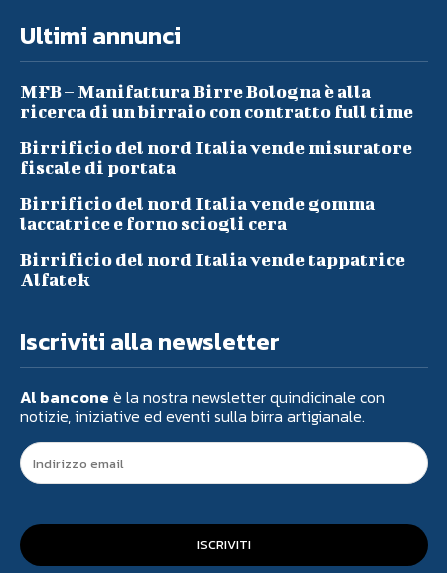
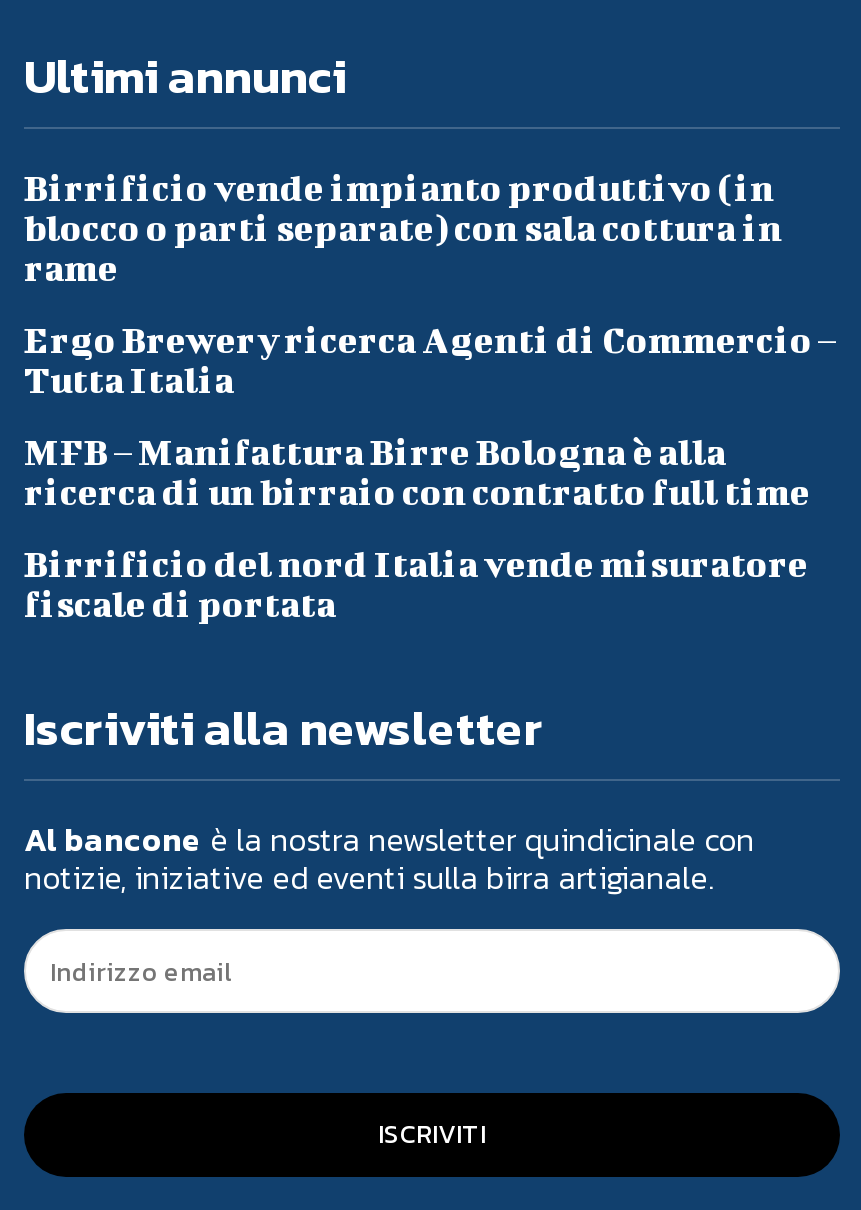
+ Birrificio vende impianto produttivo (in
+ blocco o parti separate) con sala cottura in
+ rame
+ Ergo Brewery ricerca Agenti di Commercio –
+ Tutta Italia

moved down: MFB – Manifattura Birre Bologna è alla | ricerca di un birraio con contratto full time | Birrificio del nord Italia vende misuratore | fiscale di portata

- Birrificio del nord Italia vende gomma
- laccatrice e forno sciogli cera
- Birrificio del nord Italia vende tappatrice
- Alfatek
